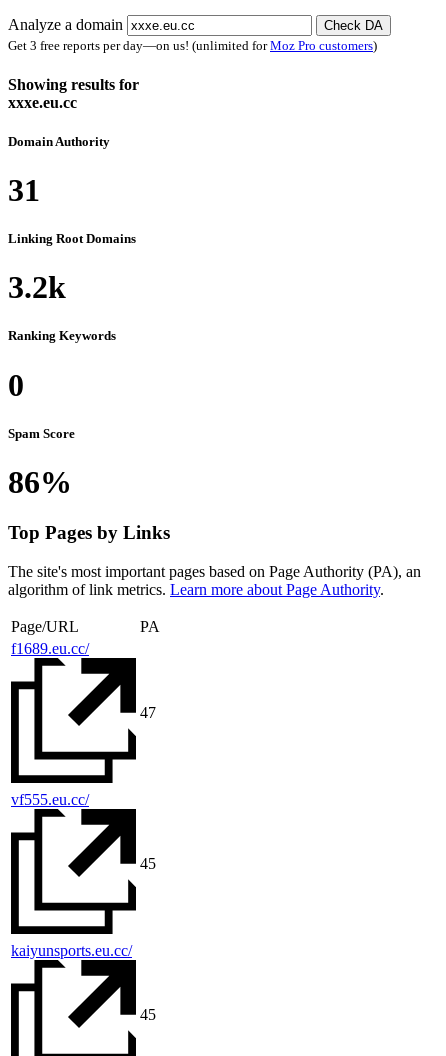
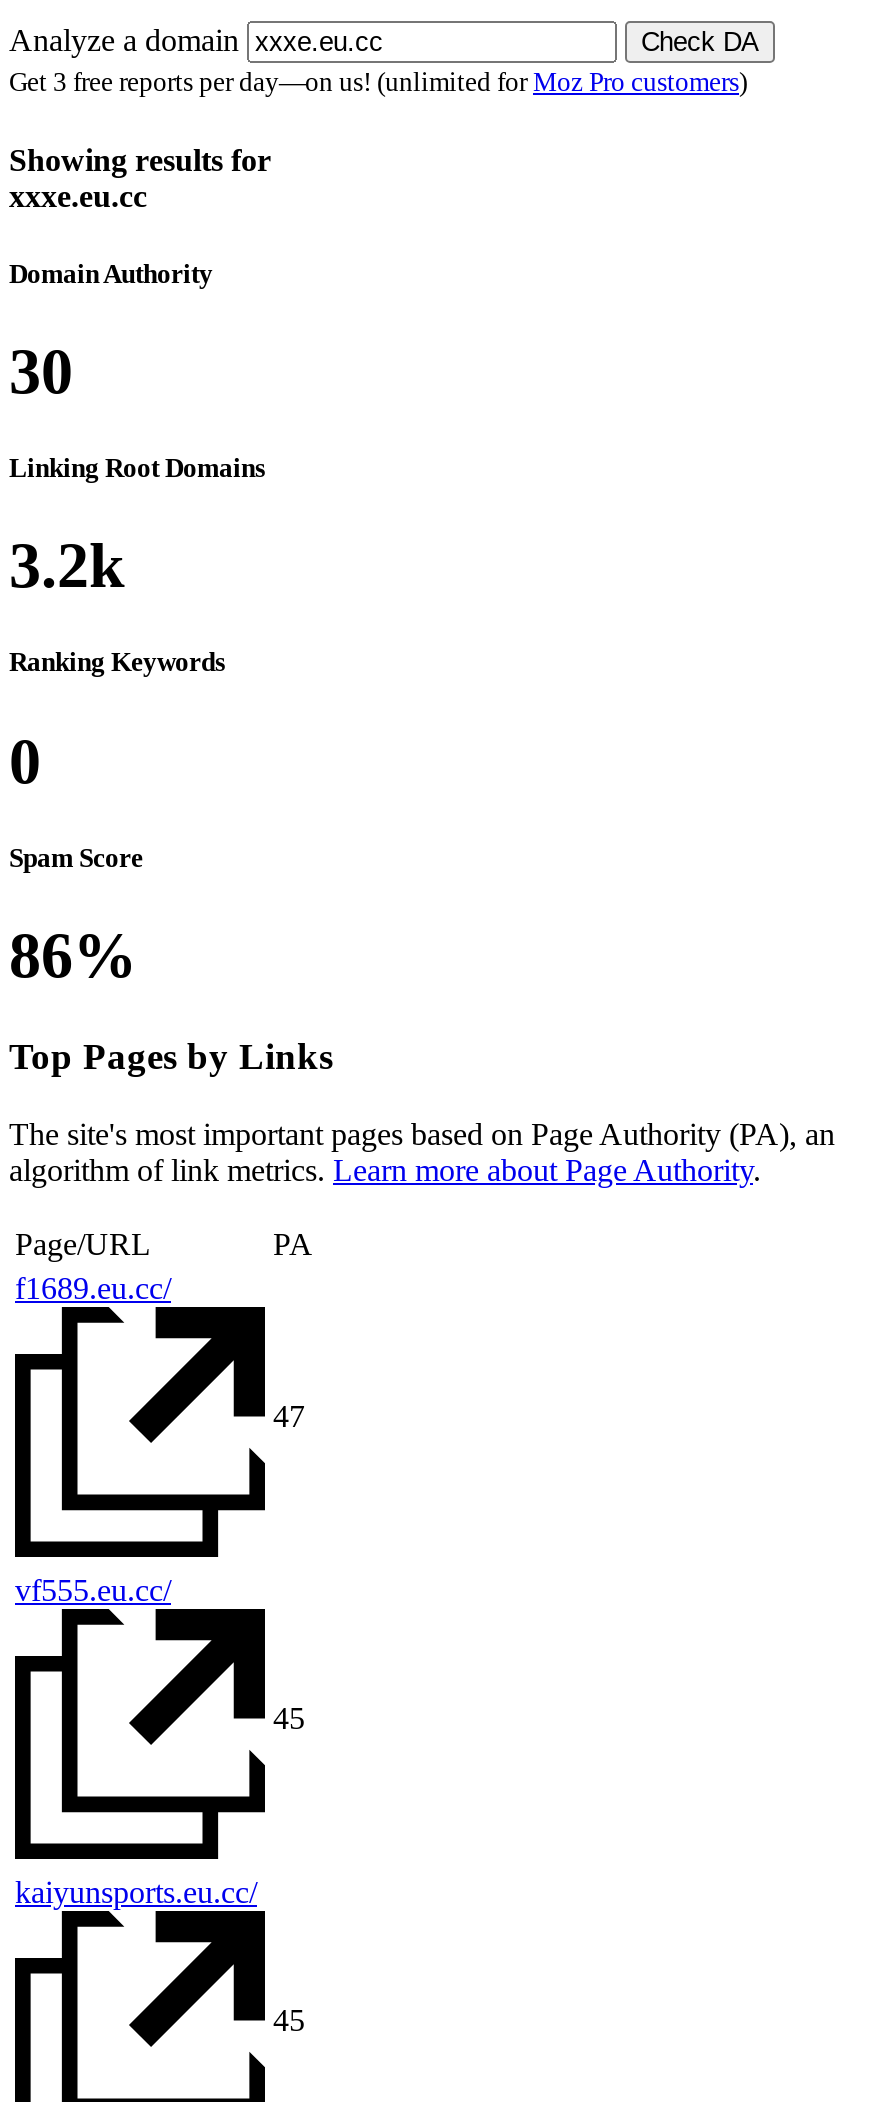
- 31
+ 30
